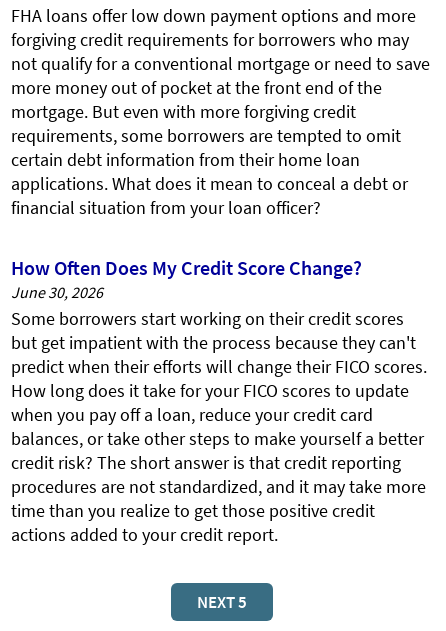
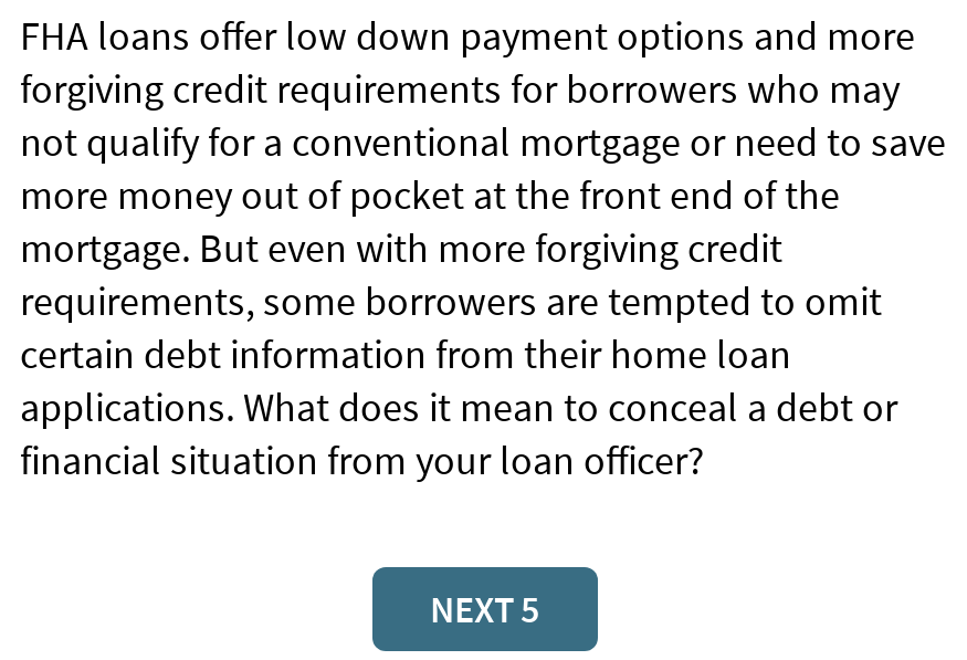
- How Often Does My Credit Score Change?
- June 30, 2026
- Some borrowers start working on their credit scores
- but get impatient with the process because they can't
- predict when their efforts will change their FICO scores.
- How long does it take for your FICO scores to update
- when you pay off a loan, reduce your credit card
- balances, or take other steps to make yourself a better
- credit risk? The short answer is that credit reporting
- procedures are not standardized, and it may take more
- time than you realize to get those positive credit
- actions added to your credit report.
